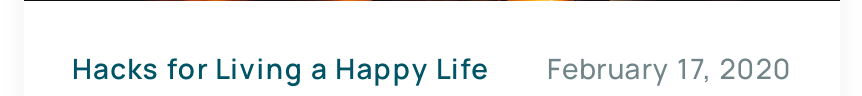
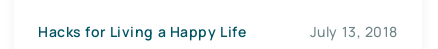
- February 17, 2020
+ July 13, 2018
